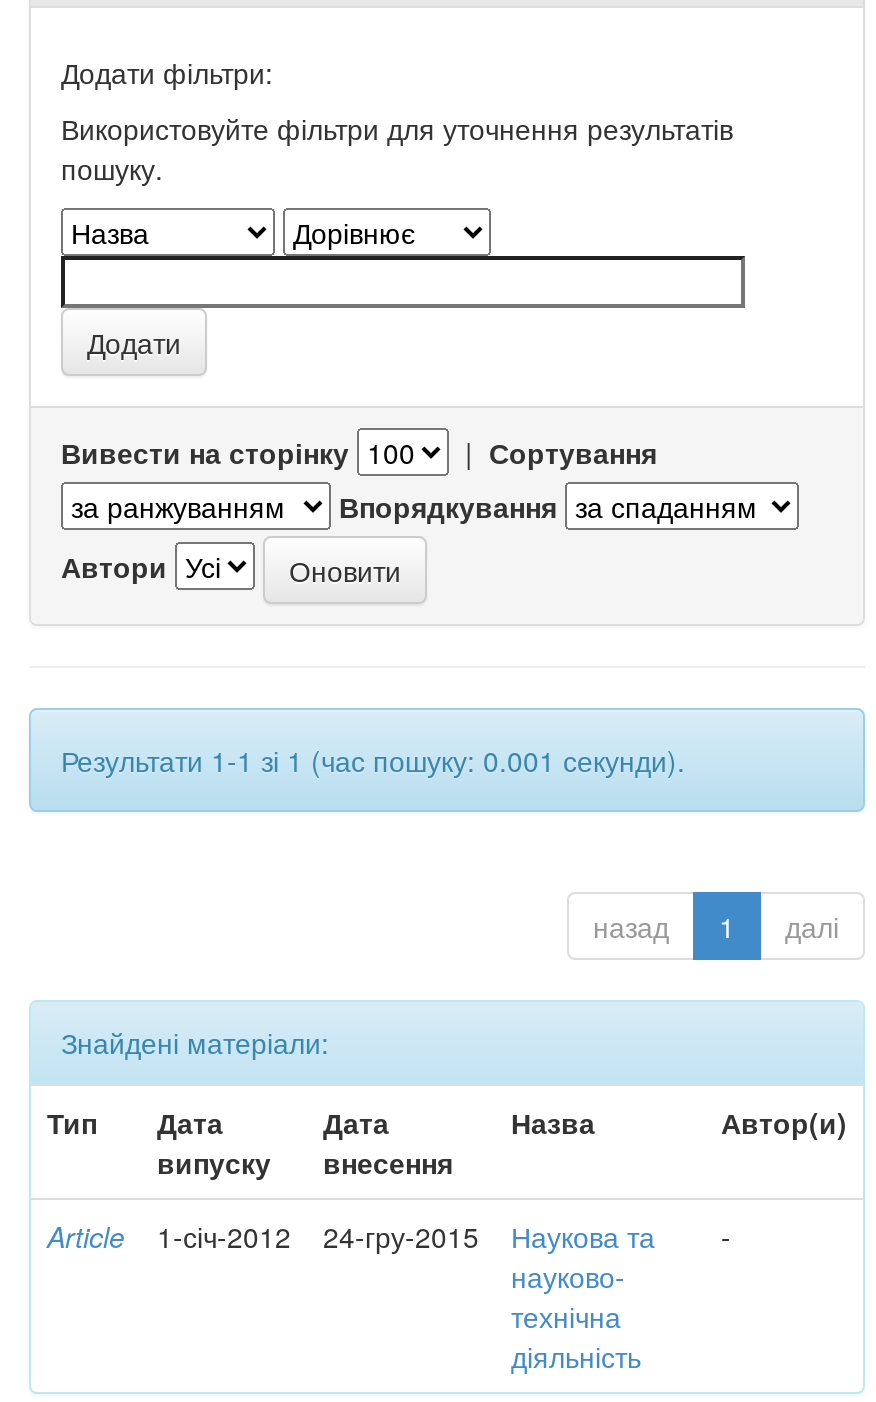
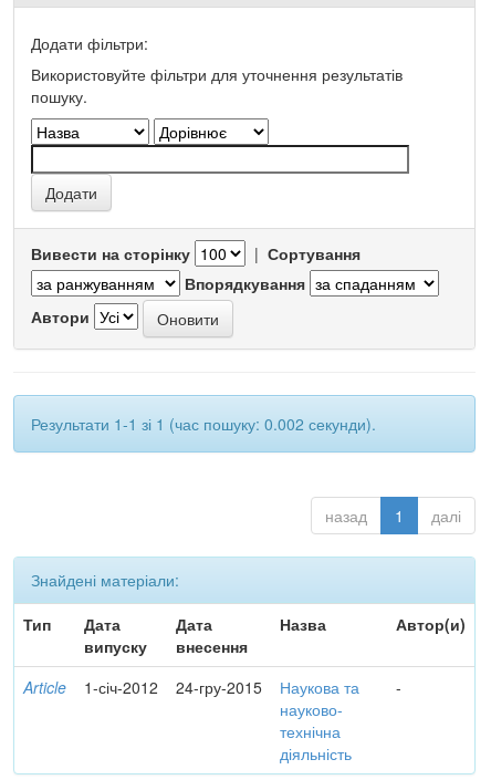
- Результати 1-1 зі 1 (час пошуку: 0.001 секунди).
+ Результати 1-1 зі 1 (час пошуку: 0.002 секунди).
